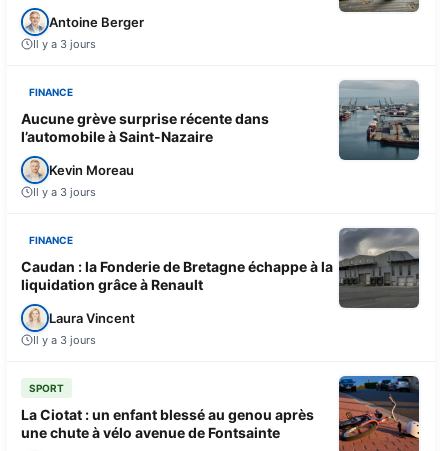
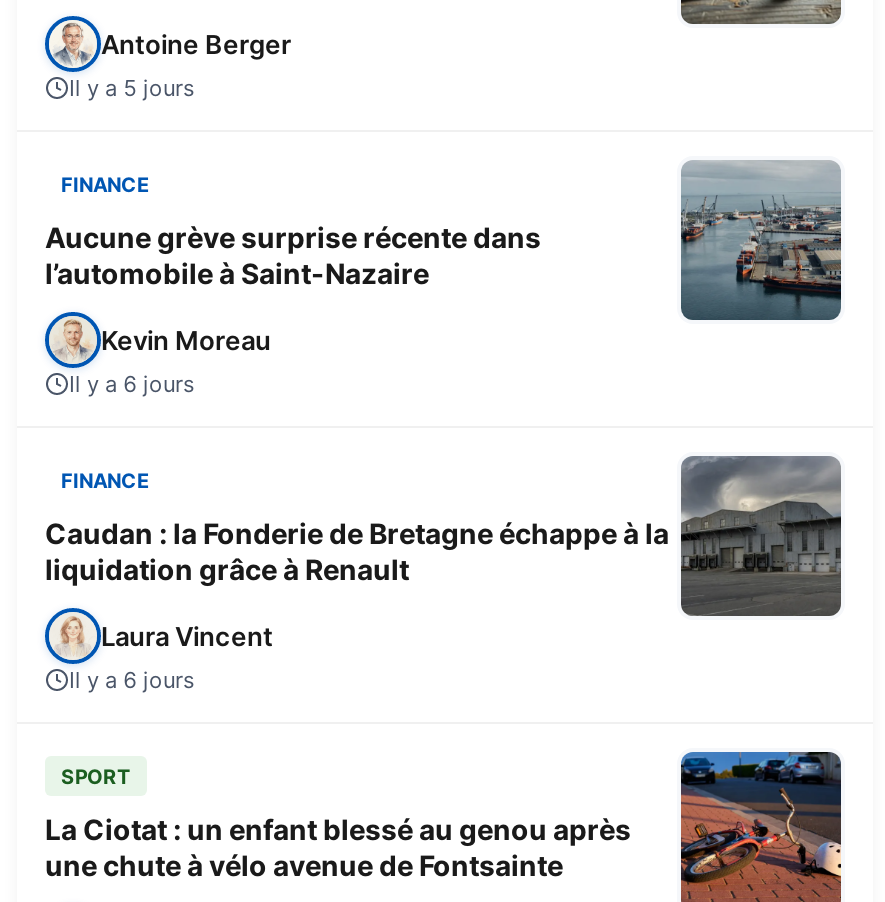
- Il y a 3 jours
+ Il y a 5 jours

- Il y a 3 jours
+ Il y a 6 jours

- Il y a 3 jours
+ Il y a 6 jours
